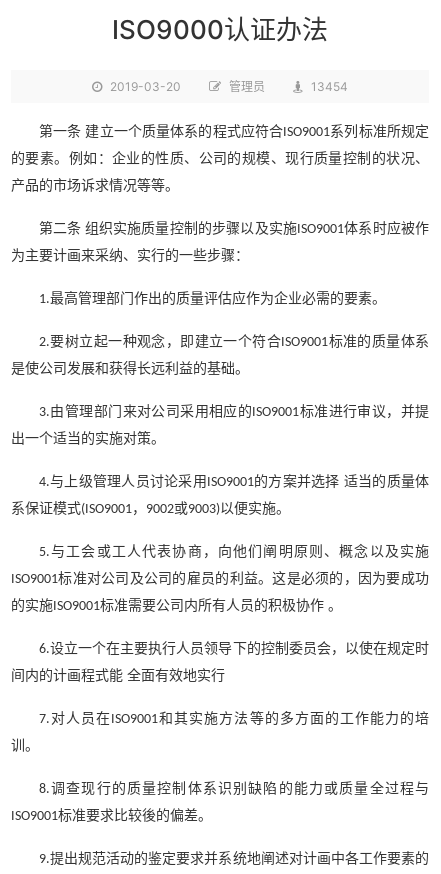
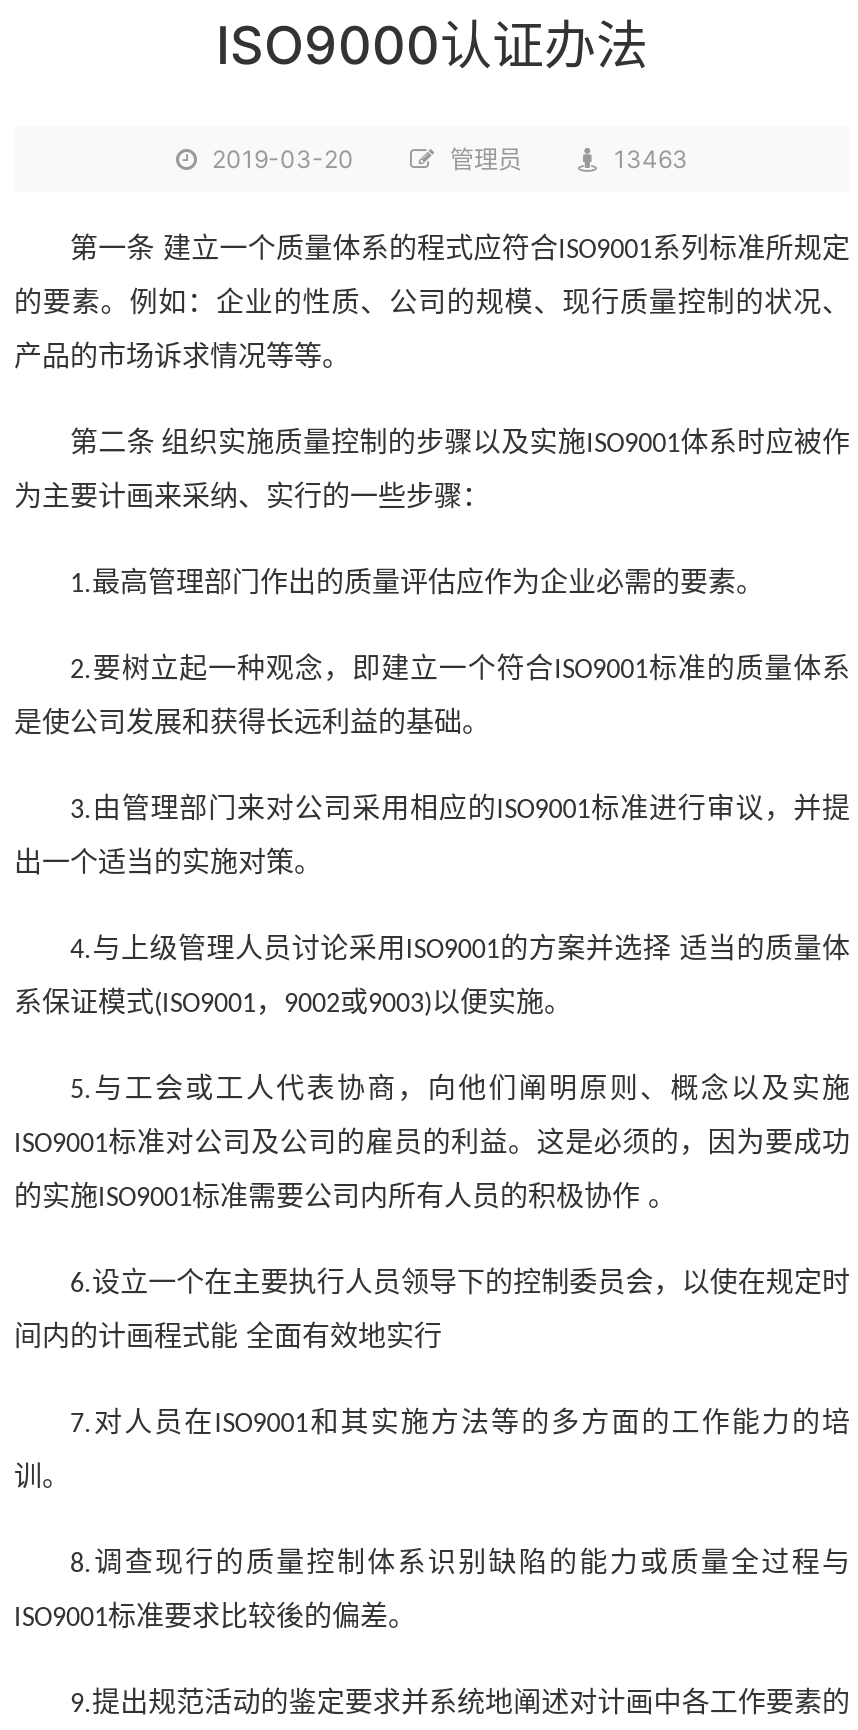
- 13454
+ 13463
